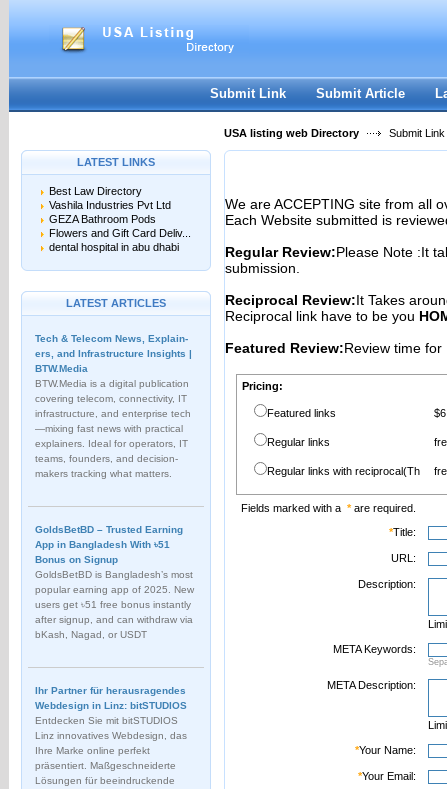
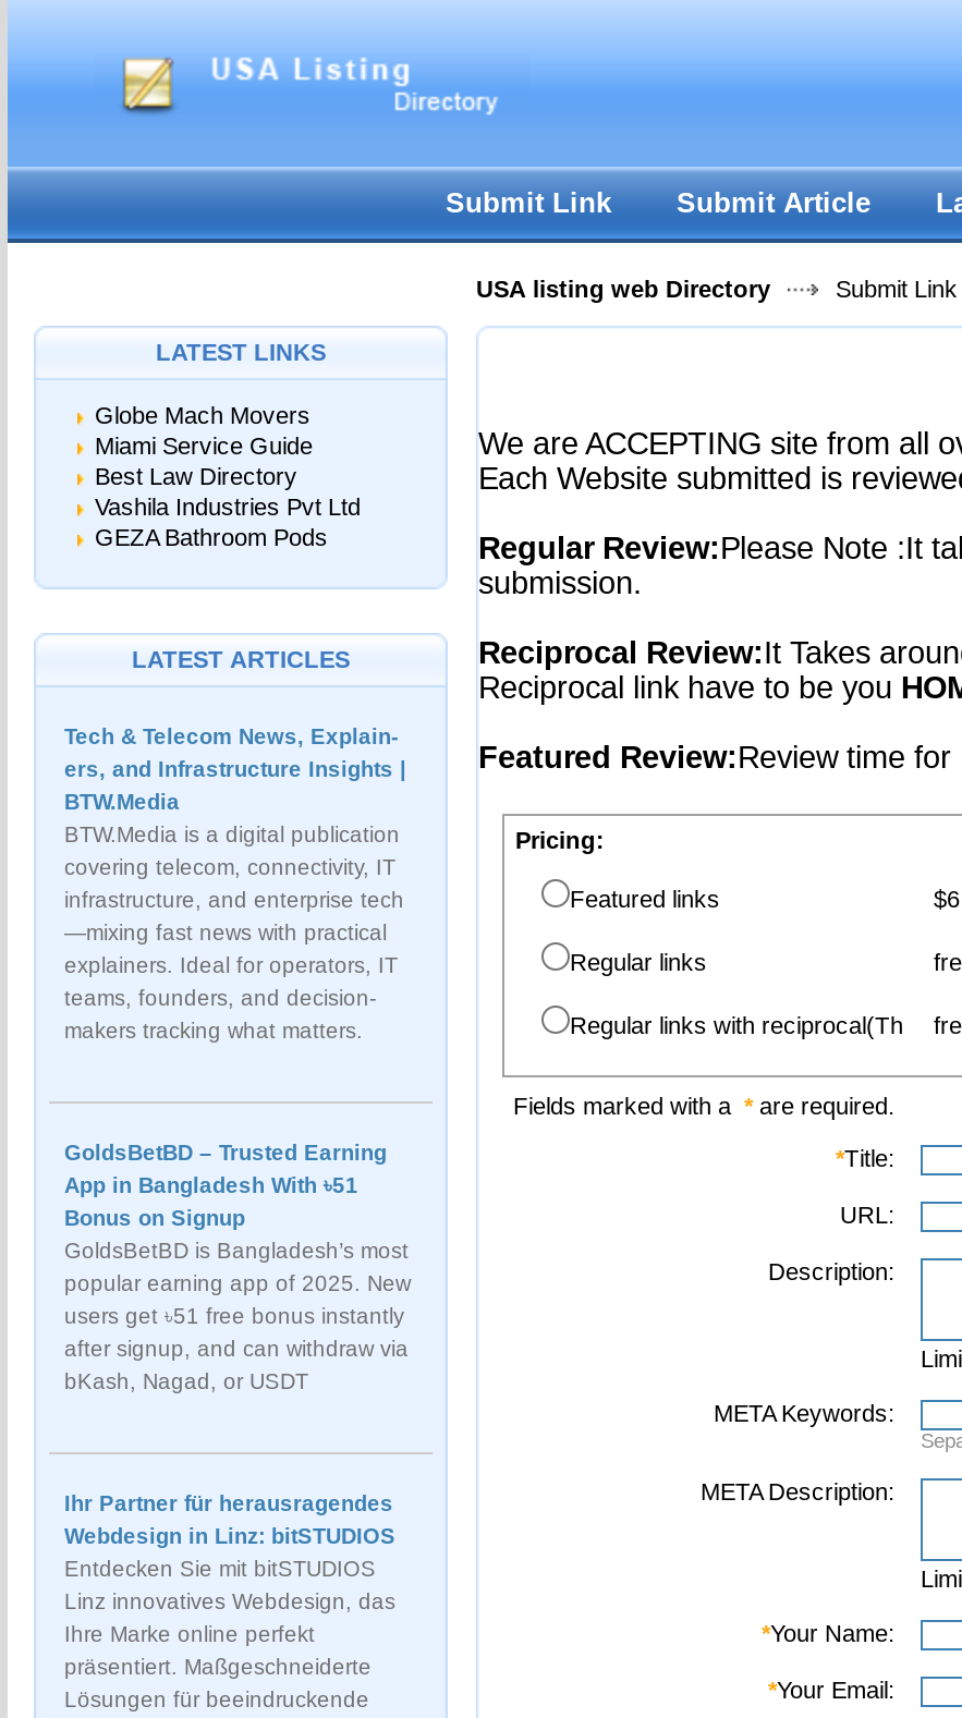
+ Globe Mach Movers
+ Miami Service Guide

moved down: Best Law Directory | Vashila Industries Pvt Ltd | GEZA Bathroom Pods

- Flowers and Gift Card Deliv...
- dental hospital in abu dhabi
